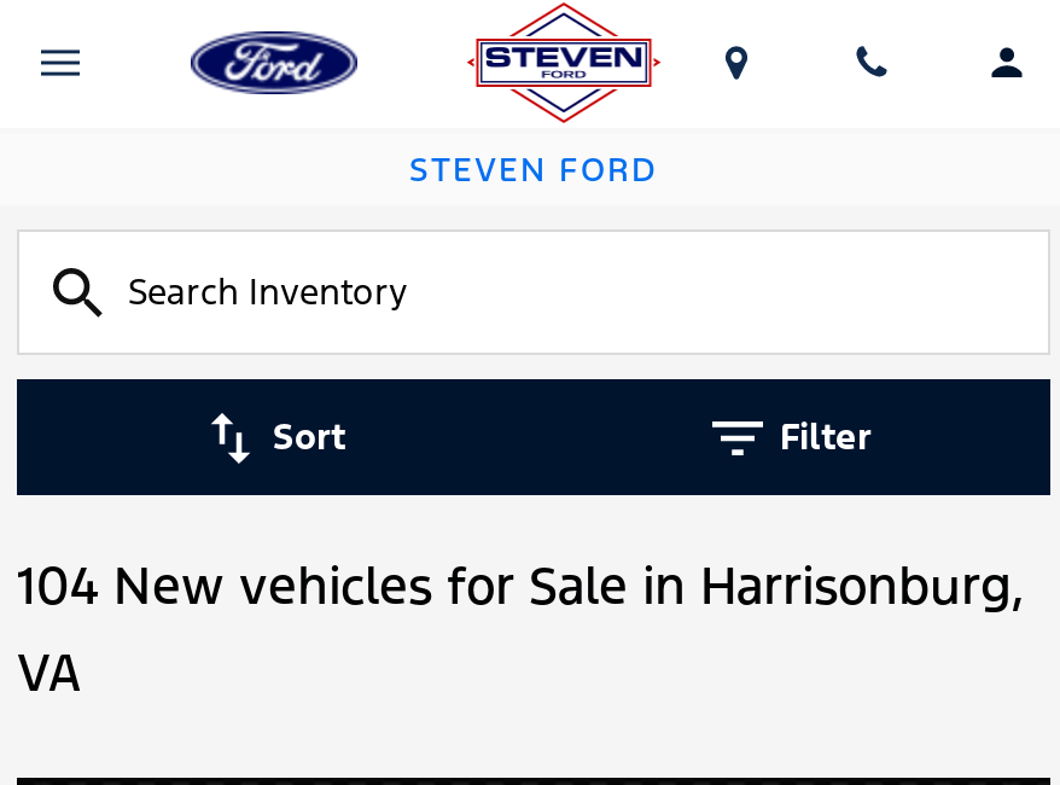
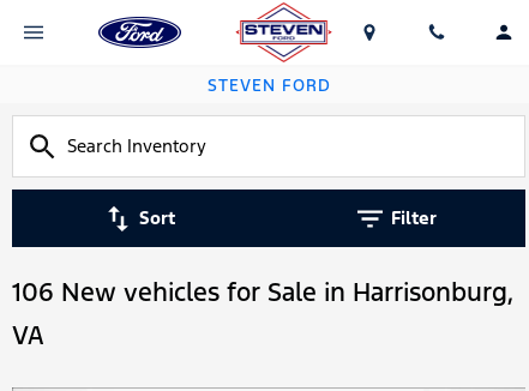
- 104 New vehicles for Sale in Harrisonburg,
+ 106 New vehicles for Sale in Harrisonburg,
